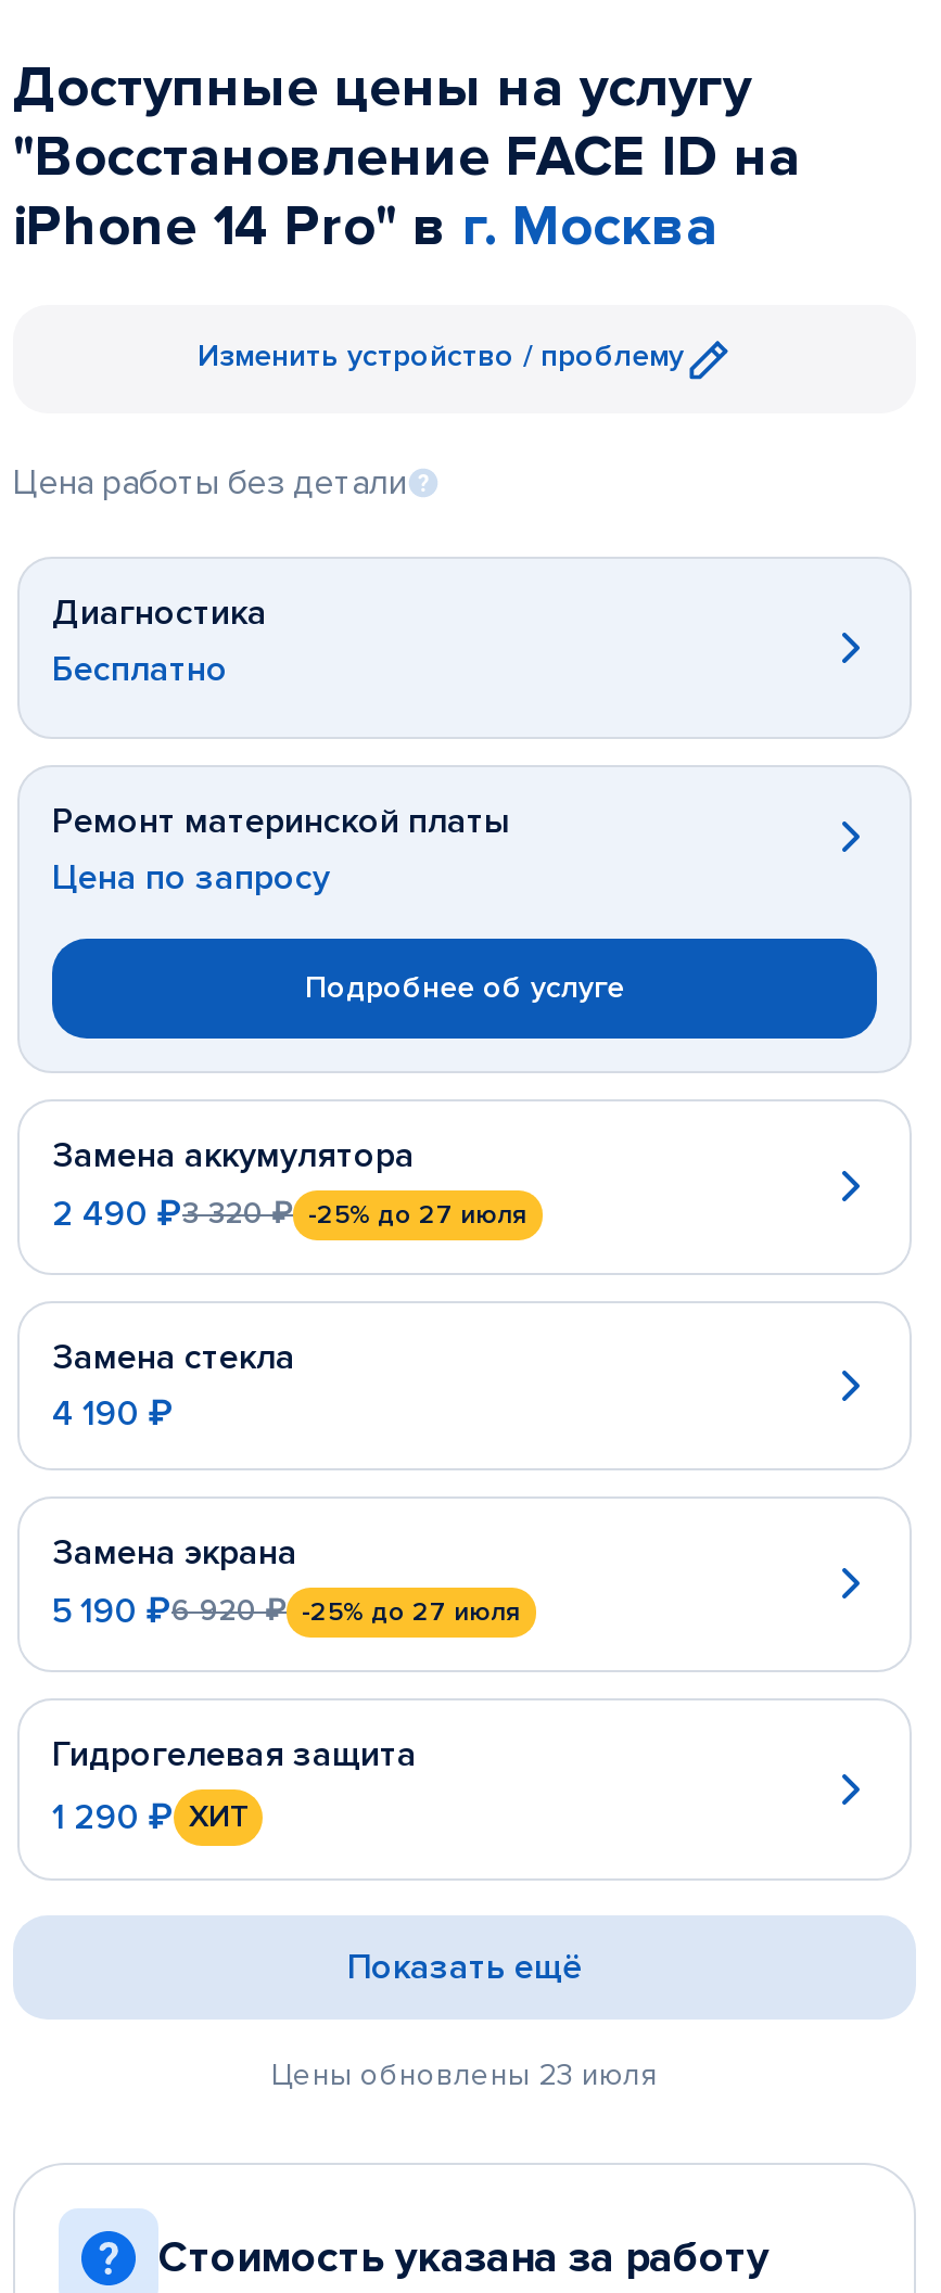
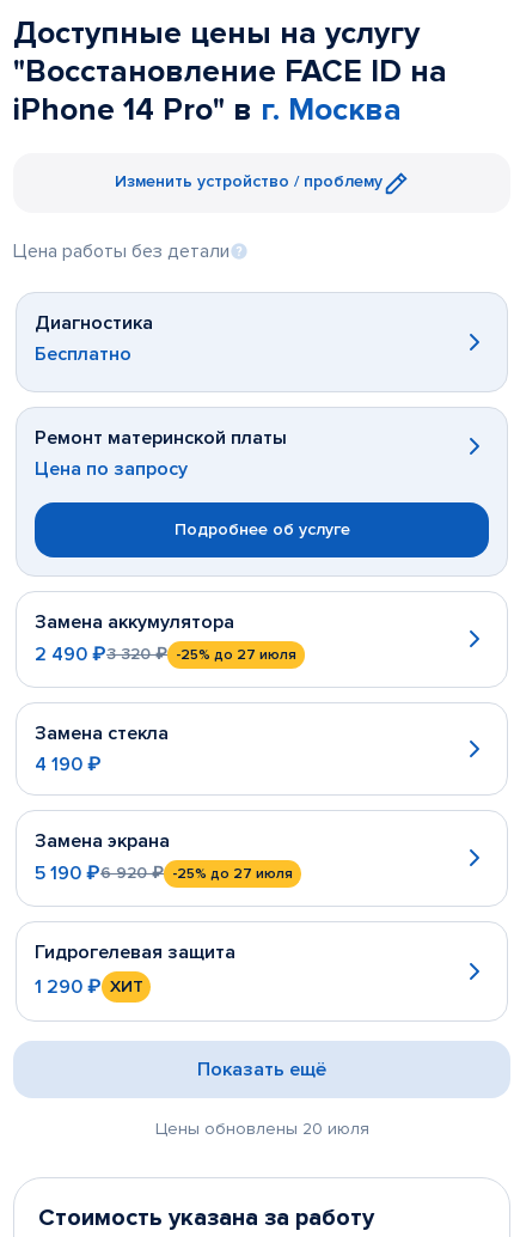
- Цены обновлены 23 июля
+ Цены обновлены 20 июля
